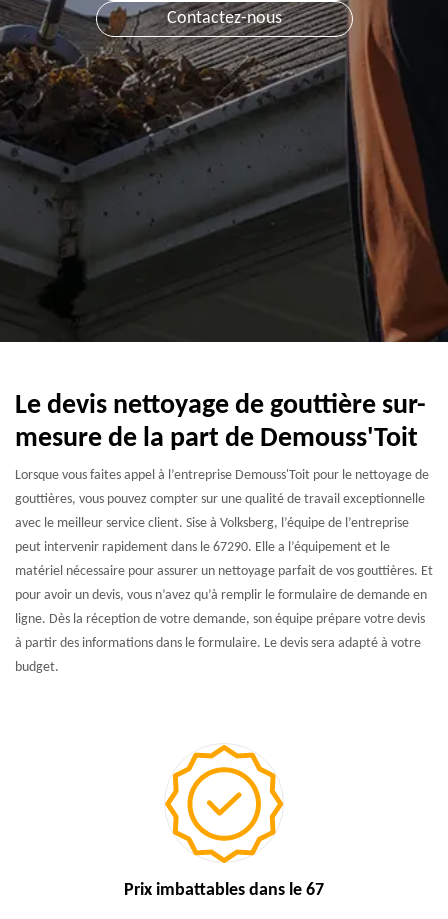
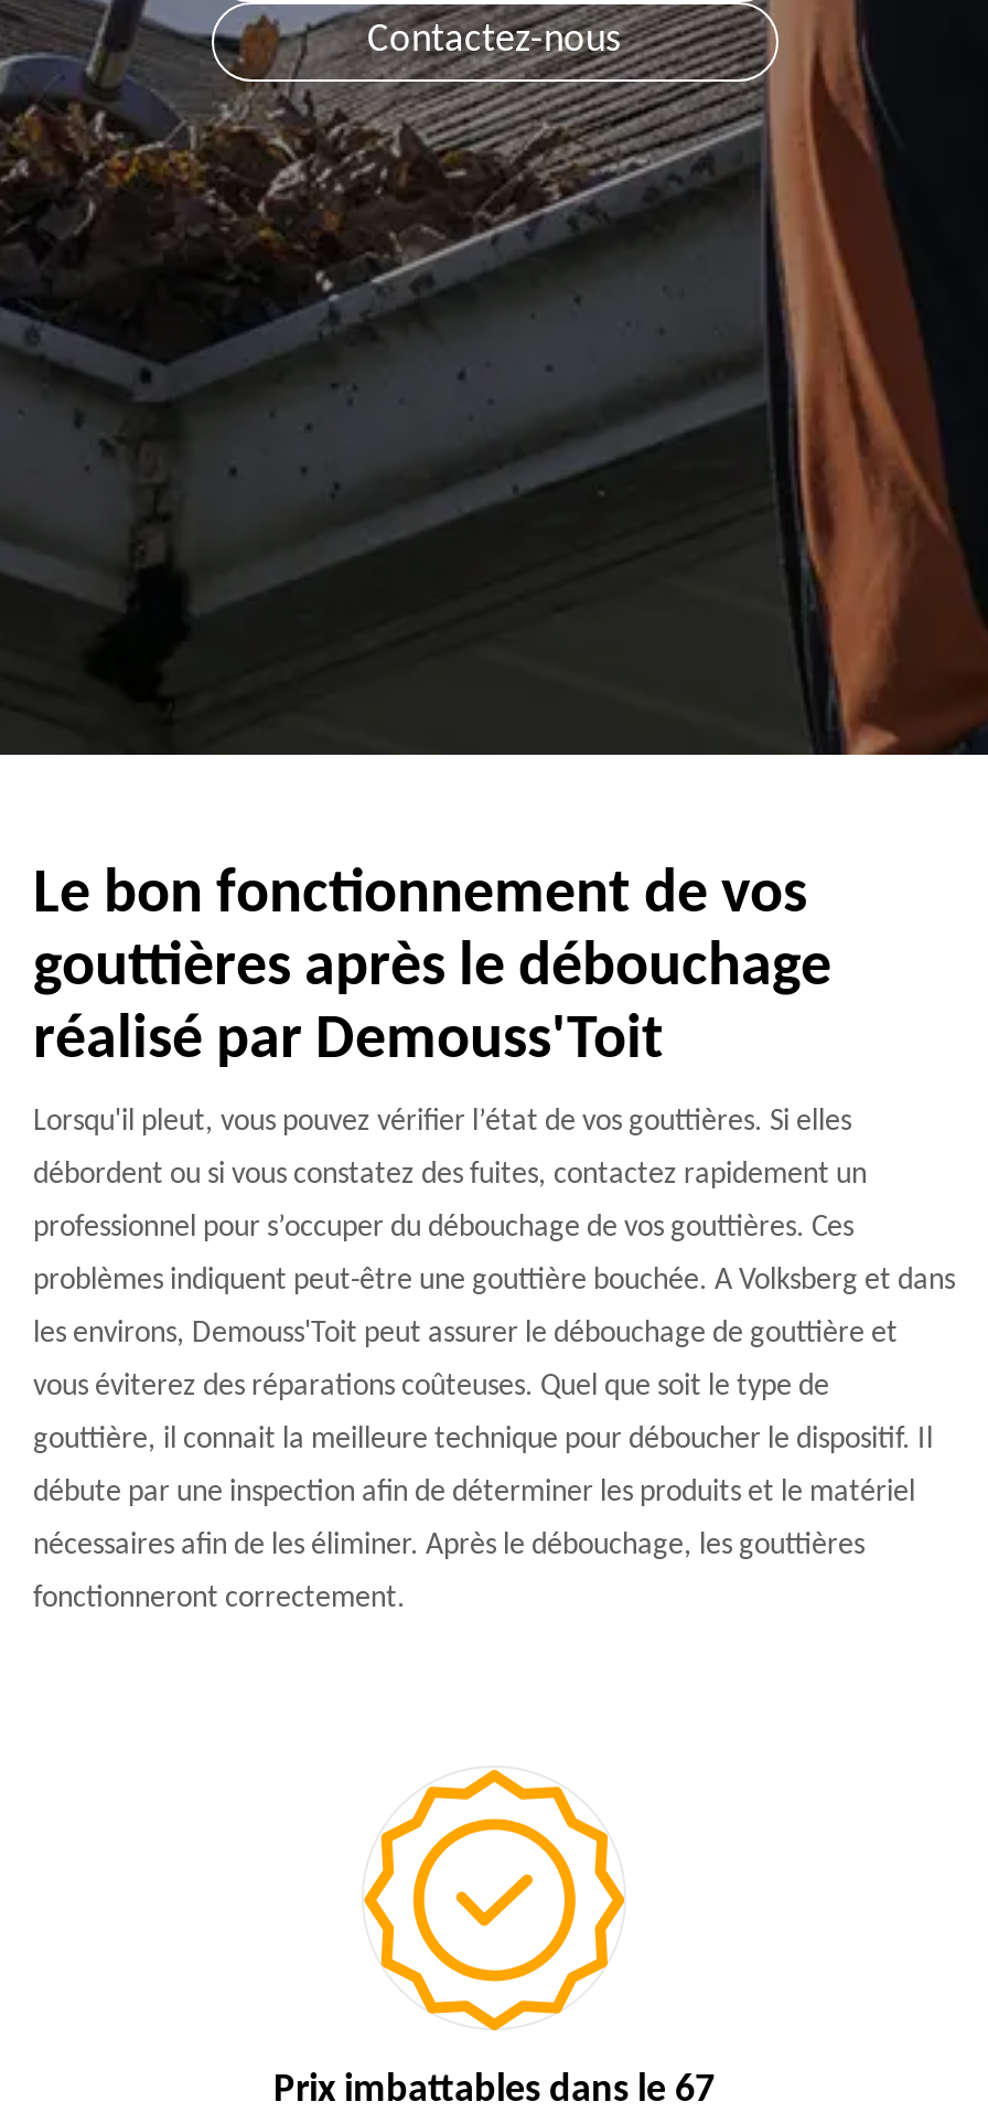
- Le devis nettoyage de gouttière sur-
- mesure de la part de Demouss'Toit
- Lorsque vous faites appel à l’entreprise Demouss'Toit pour le nettoyage de
- gouttières, vous pouvez compter sur une qualité de travail exceptionnelle
- avec le meilleur service client. Sise à Volksberg, l’équipe de l’entreprise
- peut intervenir rapidement dans le 67290. Elle a l’équipement et le
- matériel nécessaire pour assurer un nettoyage parfait de vos gouttières. Et
- pour avoir un devis, vous n’avez qu’à remplir le formulaire de demande en
- ligne. Dès la réception de votre demande, son équipe prépare votre devis
- à partir des informations dans le formulaire. Le devis sera adapté à votre
- budget.
+ Le bon fonctionnement de vos
+ gouttières après le débouchage
+ réalisé par Demouss'Toit
+ Lorsqu'il pleut, vous pouvez vérifier l’état de vos gouttières. Si elles
+ débordent ou si vous constatez des fuites, contactez rapidement un
+ professionnel pour s’occuper du débouchage de vos gouttières. Ces
+ problèmes indiquent peut-être une gouttière bouchée. A Volksberg et dans
+ les environs, Demouss'Toit peut assurer le débouchage de gouttière et
+ vous éviterez des réparations coûteuses. Quel que soit le type de
+ gouttière, il connait la meilleure technique pour déboucher le dispositif. Il
+ débute par une inspection afin de déterminer les produits et le matériel
+ nécessaires afin de les éliminer. Après le débouchage, les gouttières
+ fonctionneront correctement.
